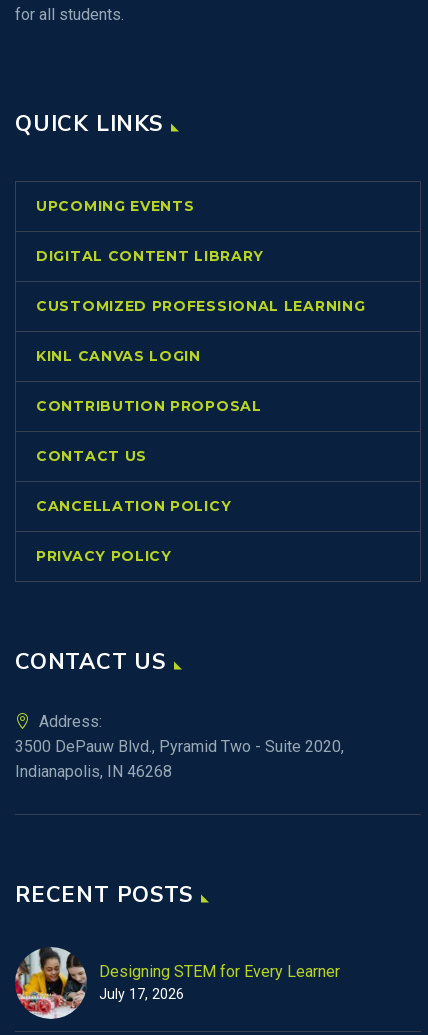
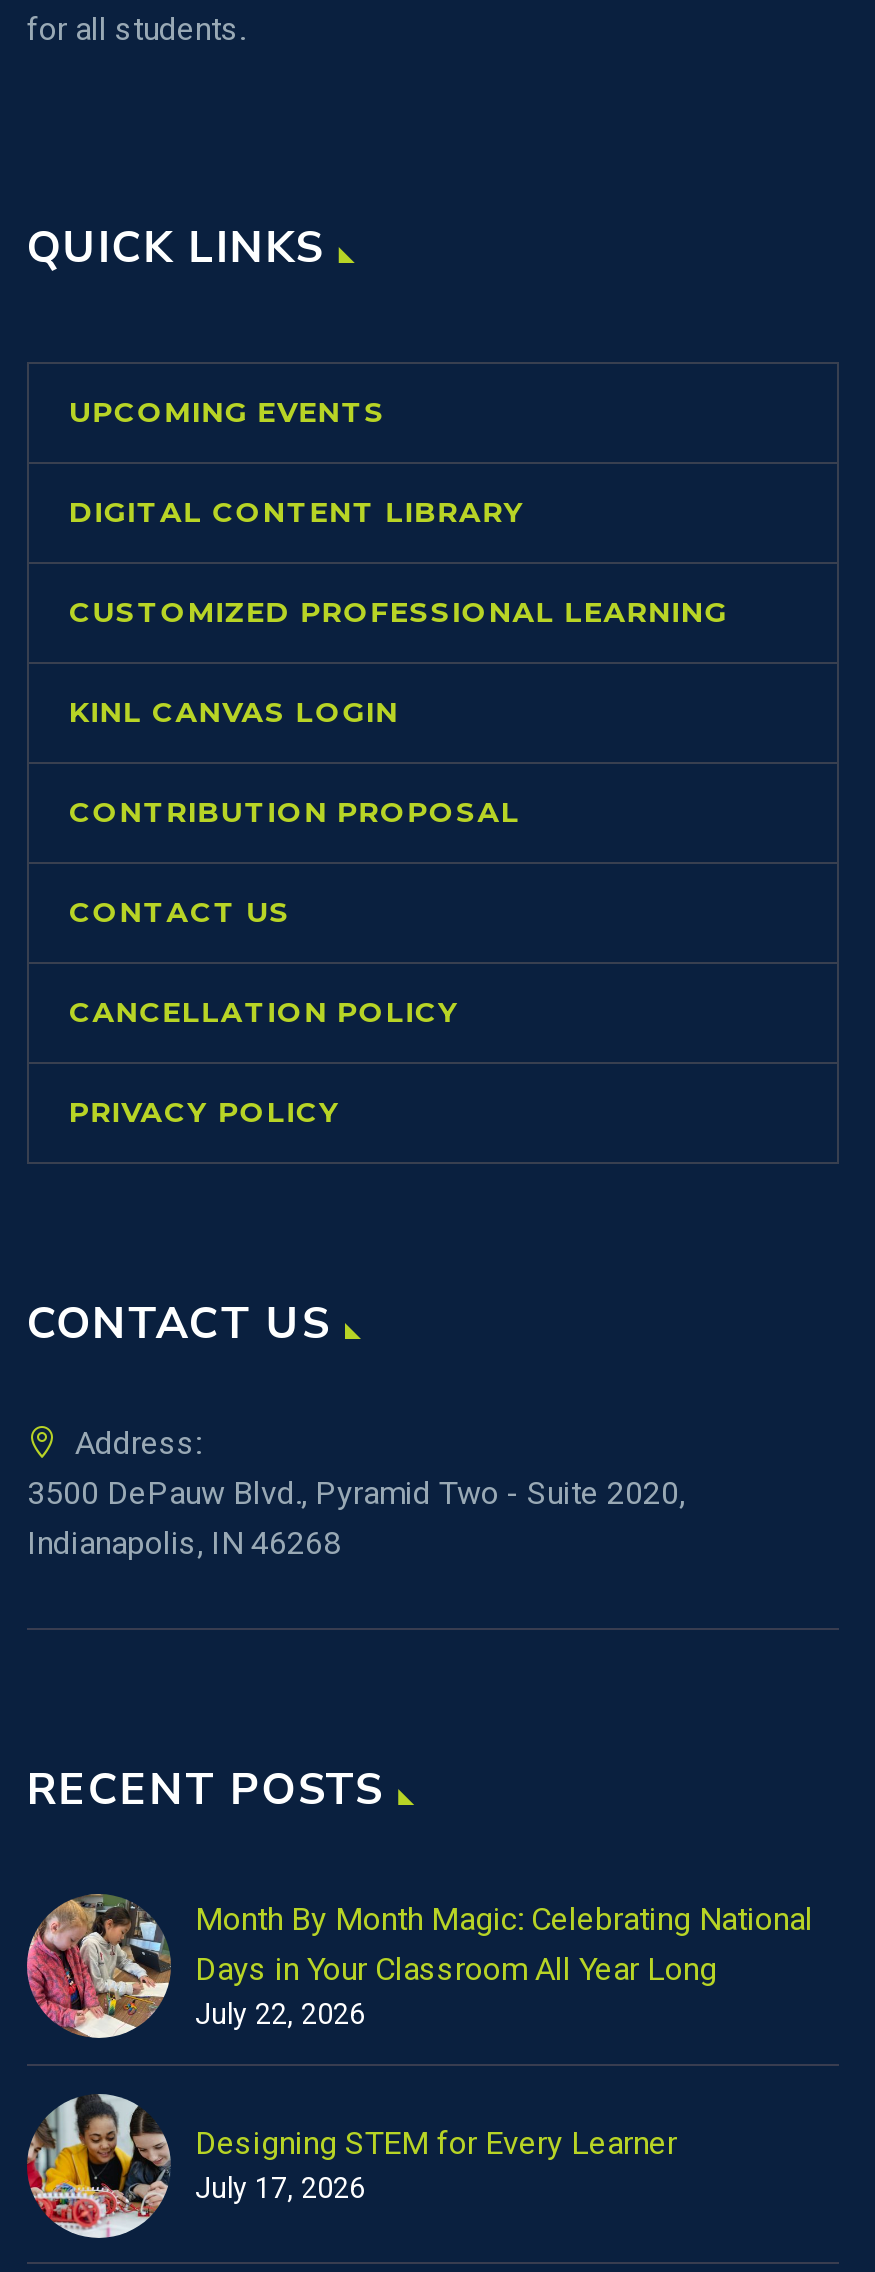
+ [image]
+ Month By Month Magic: Celebrating National
+ Days in Your Classroom All Year Long
+ July 22, 2026
